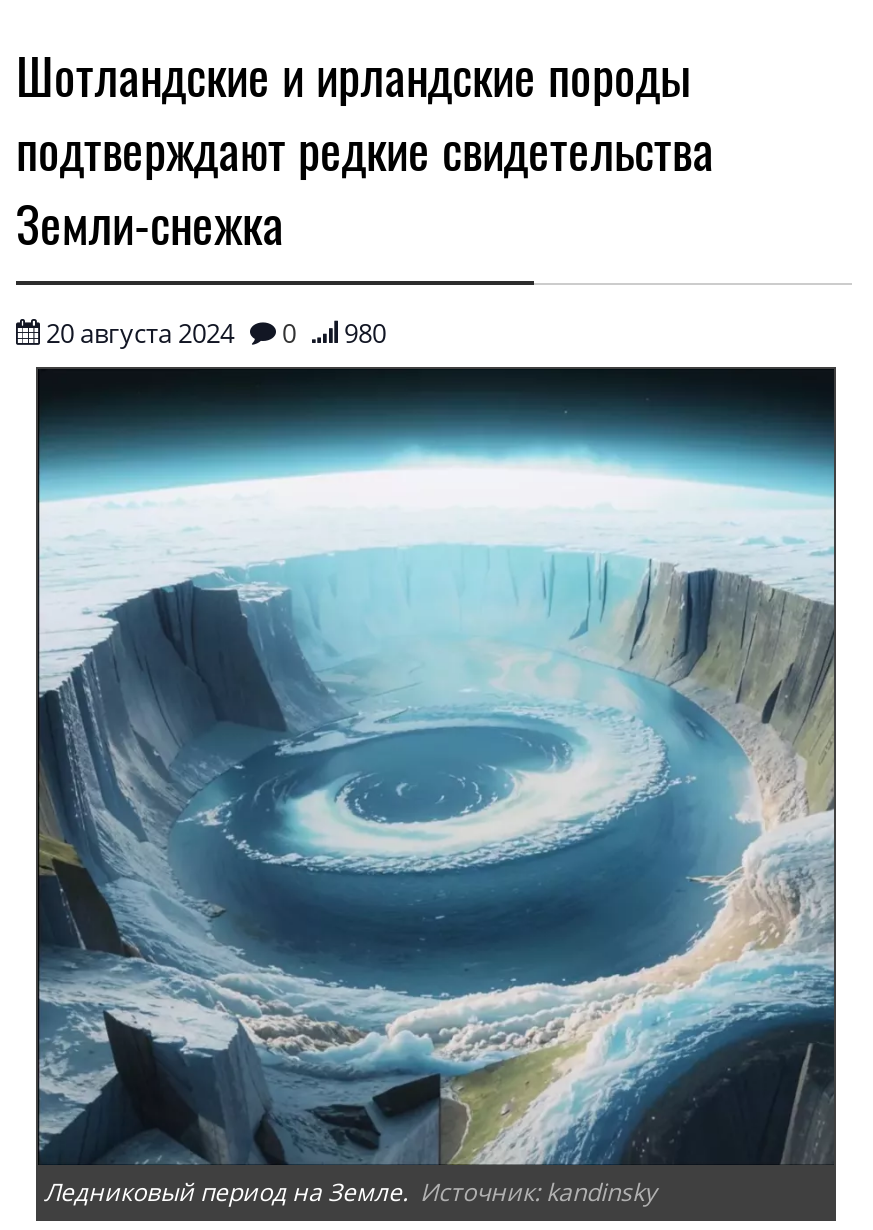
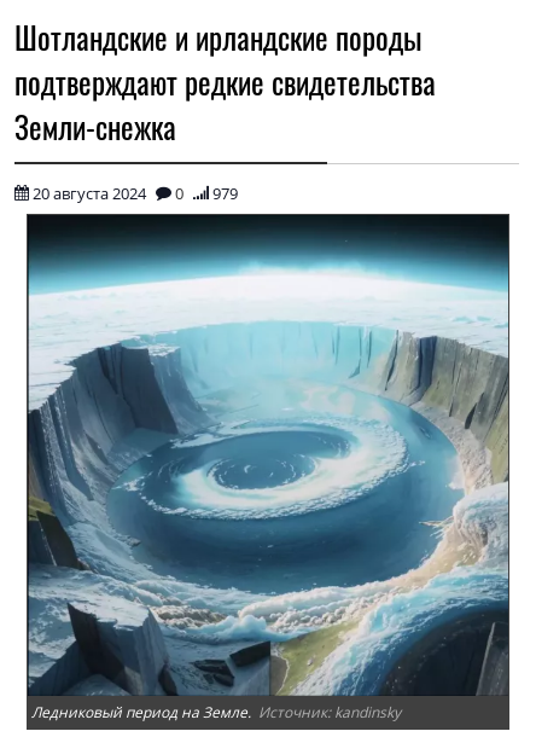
- 20 августа 2024 0 980
+ 20 августа 2024 0 979
